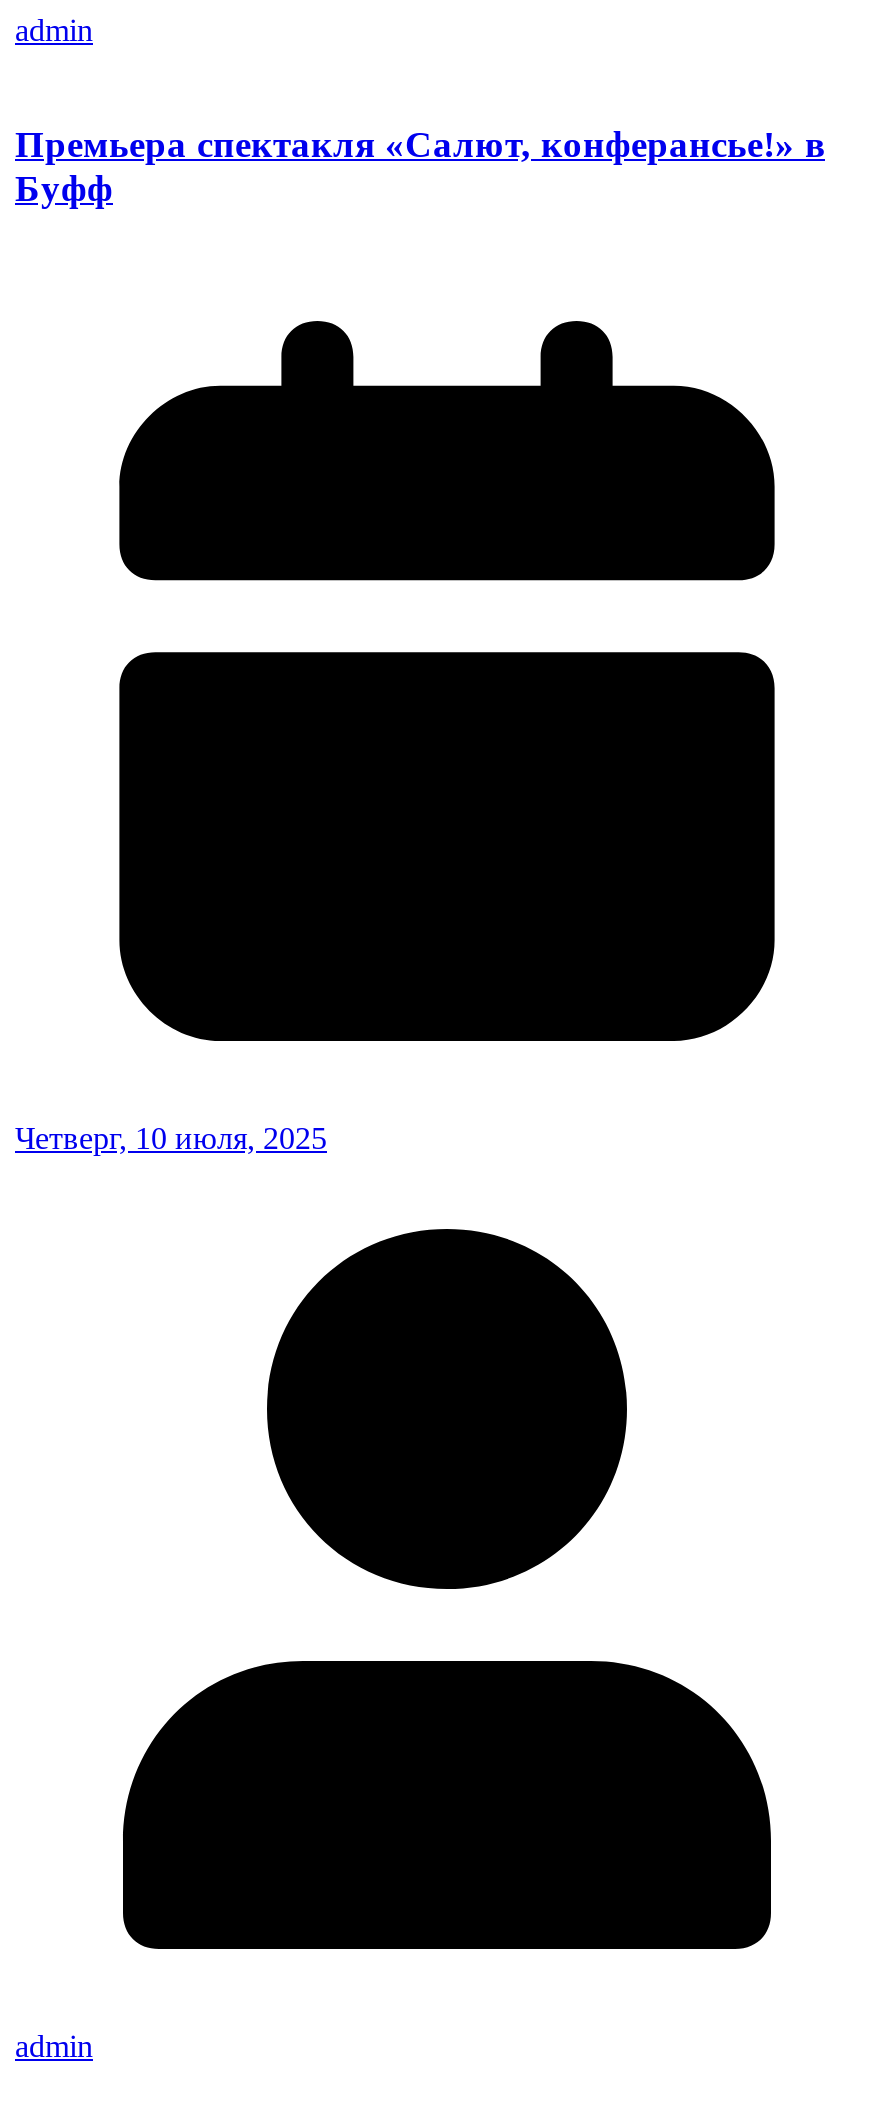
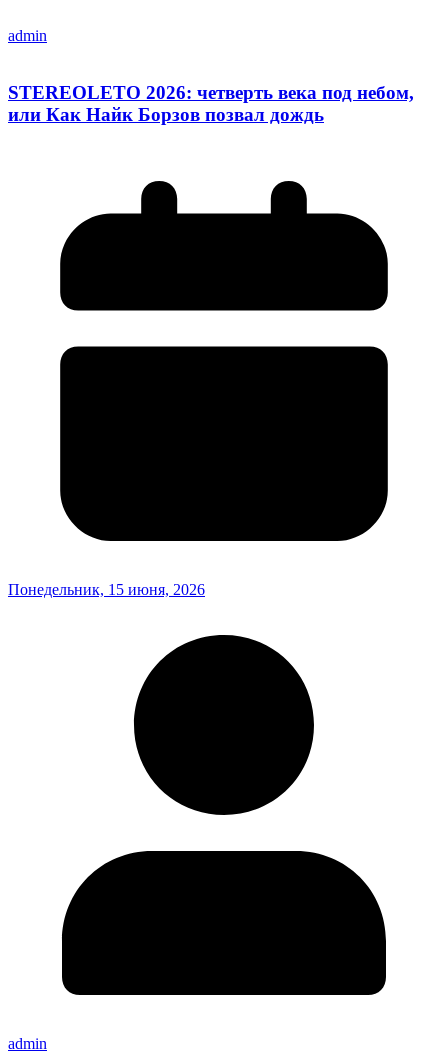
- Премьера спектакля «Салют, конферансье!» в
- Буфф
+ STEREOLETO 2026: четверть века под небом,
+ или Как Найк Борзов позвал дождь

- Четверг, 10 июля, 2025
+ Понедельник, 15 июня, 2026
